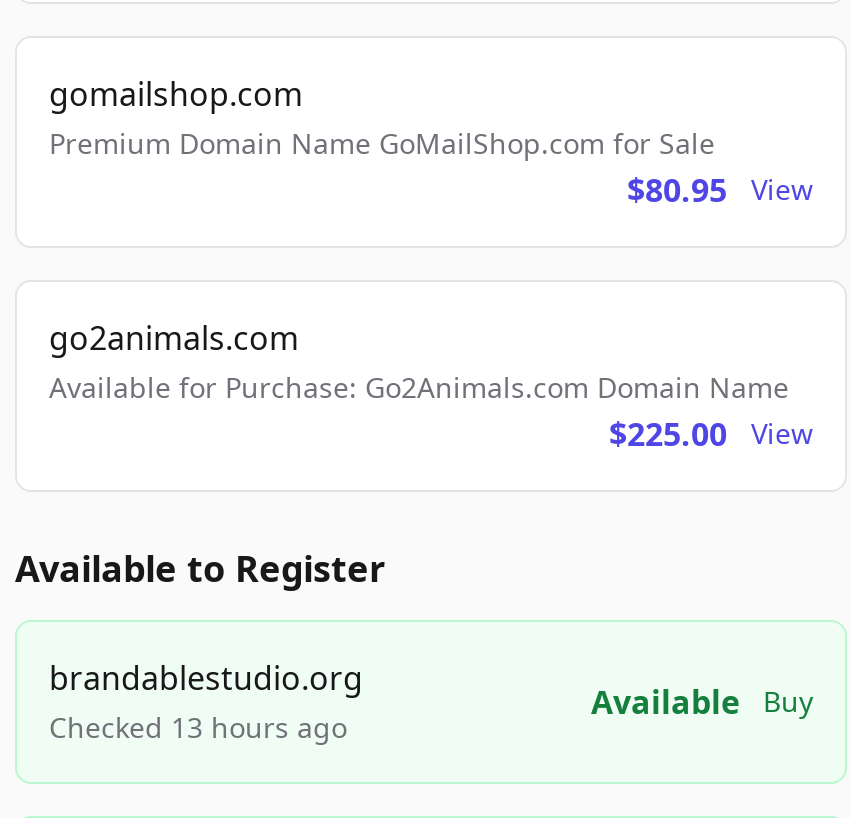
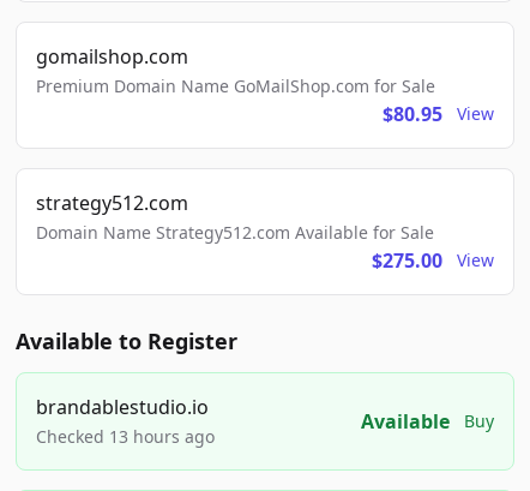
- go2animals.com
- Available for Purchase: Go2Animals.com Domain Name
- $225.00
+ strategy512.com
+ Domain Name Strategy512.com Available for Sale
+ $275.00

- brandablestudio.org
+ brandablestudio.io
